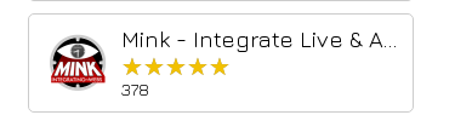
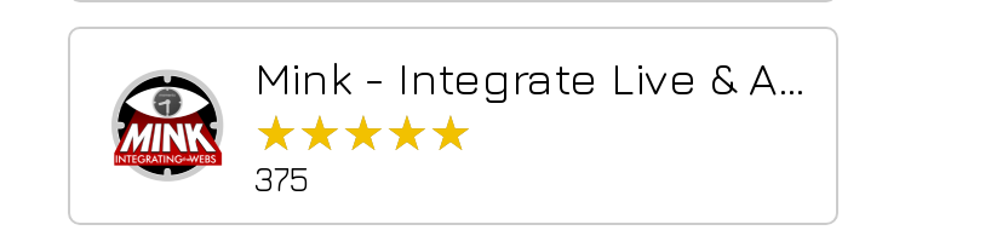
- 378
+ 375
